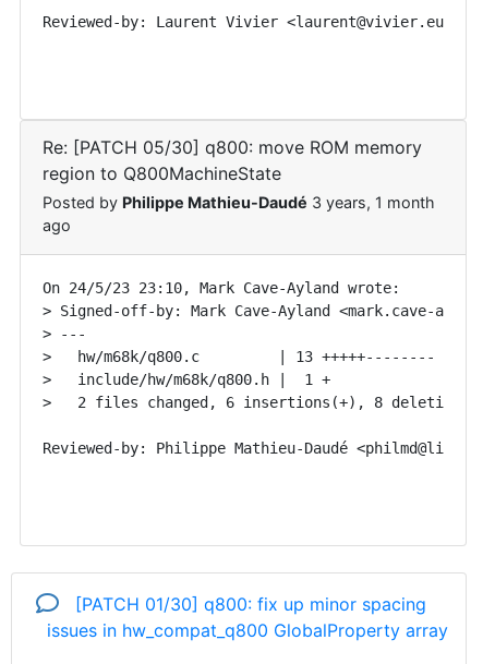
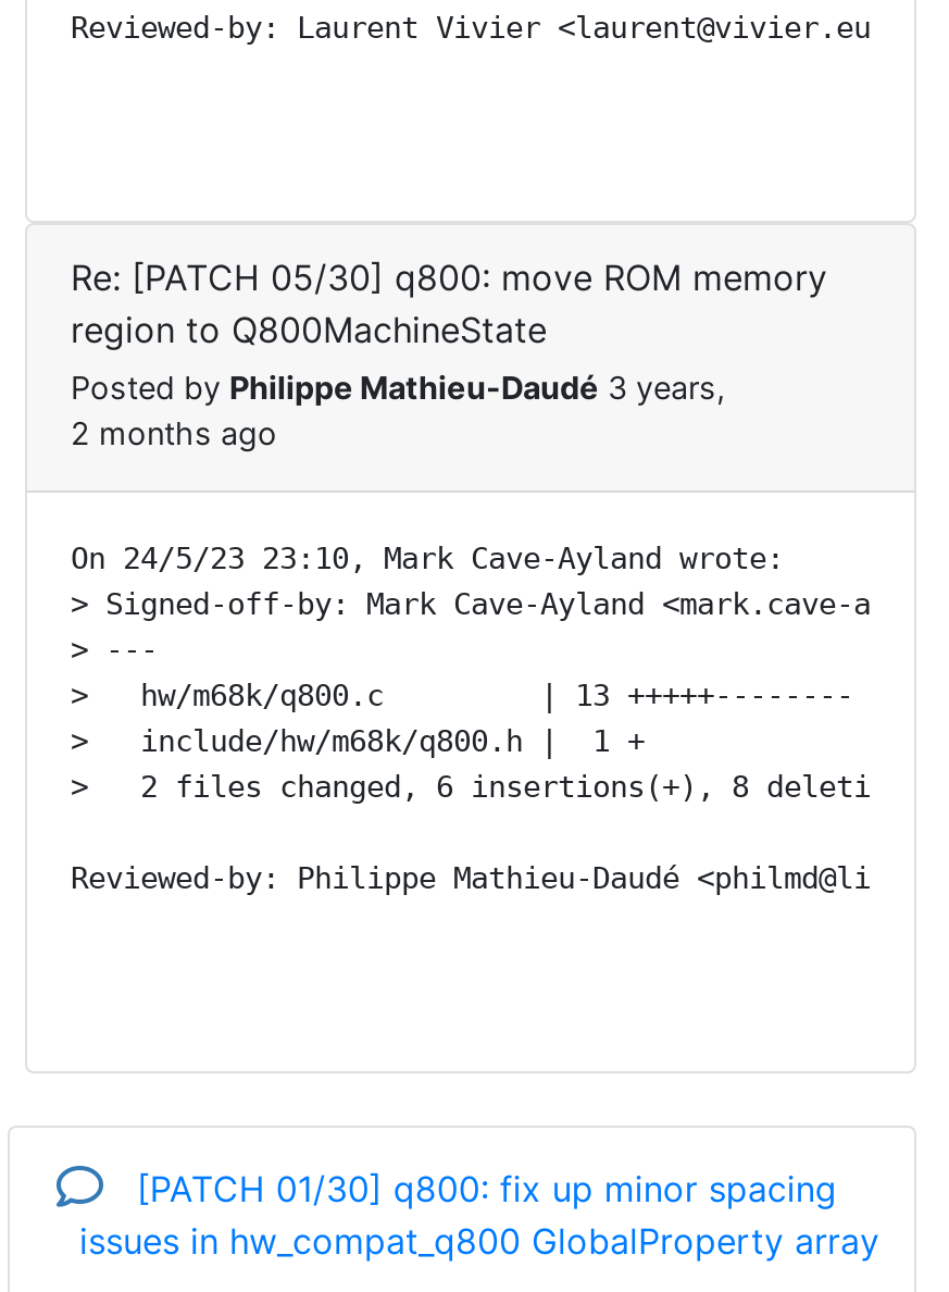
- Posted by Philippe Mathieu-Daudé 3 years, 1 month
- ago
+ Posted by Philippe Mathieu-Daudé 3 years,
+ 2 months ago
